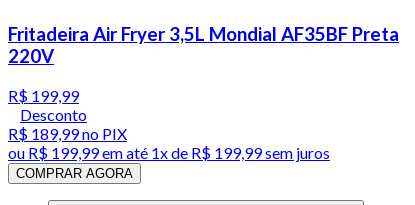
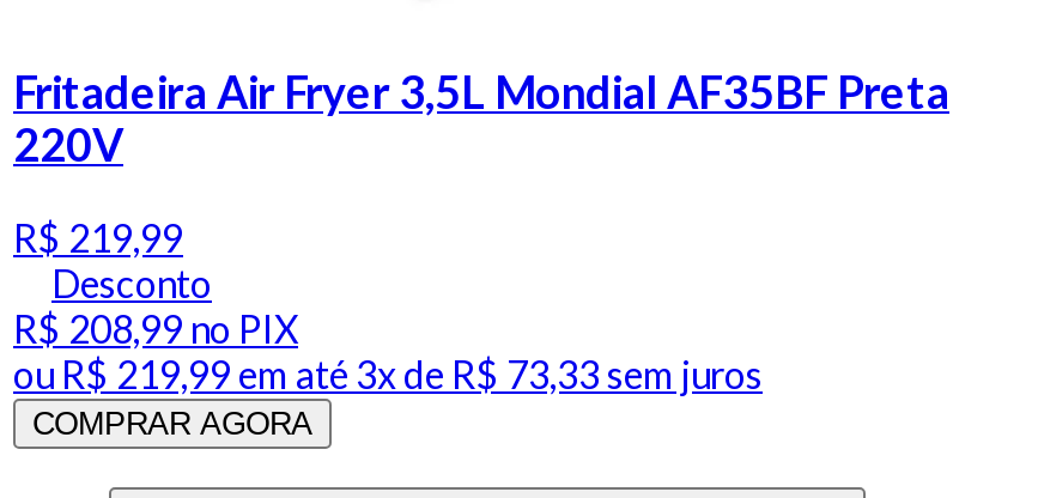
- R$ 199,99
+ R$ 219,99

- R$ 189,99 no PIX
+ R$ 208,99 no PIX

- ou R$ 199,99 em até 1x de R$ 199,99 sem juros
+ ou R$ 219,99 em até 3x de R$ 73,33 sem juros
